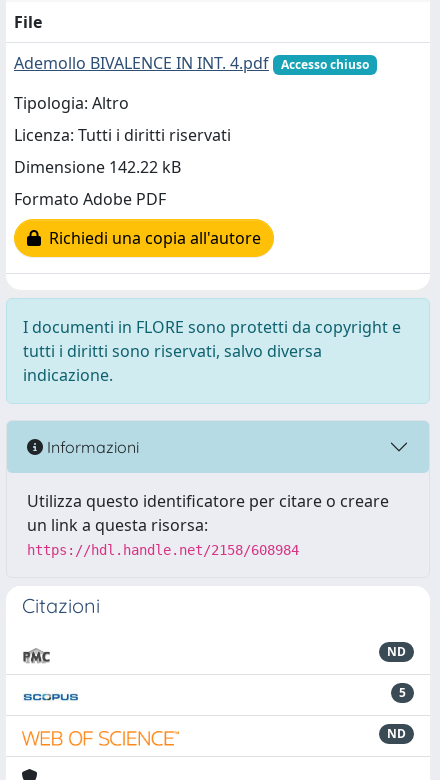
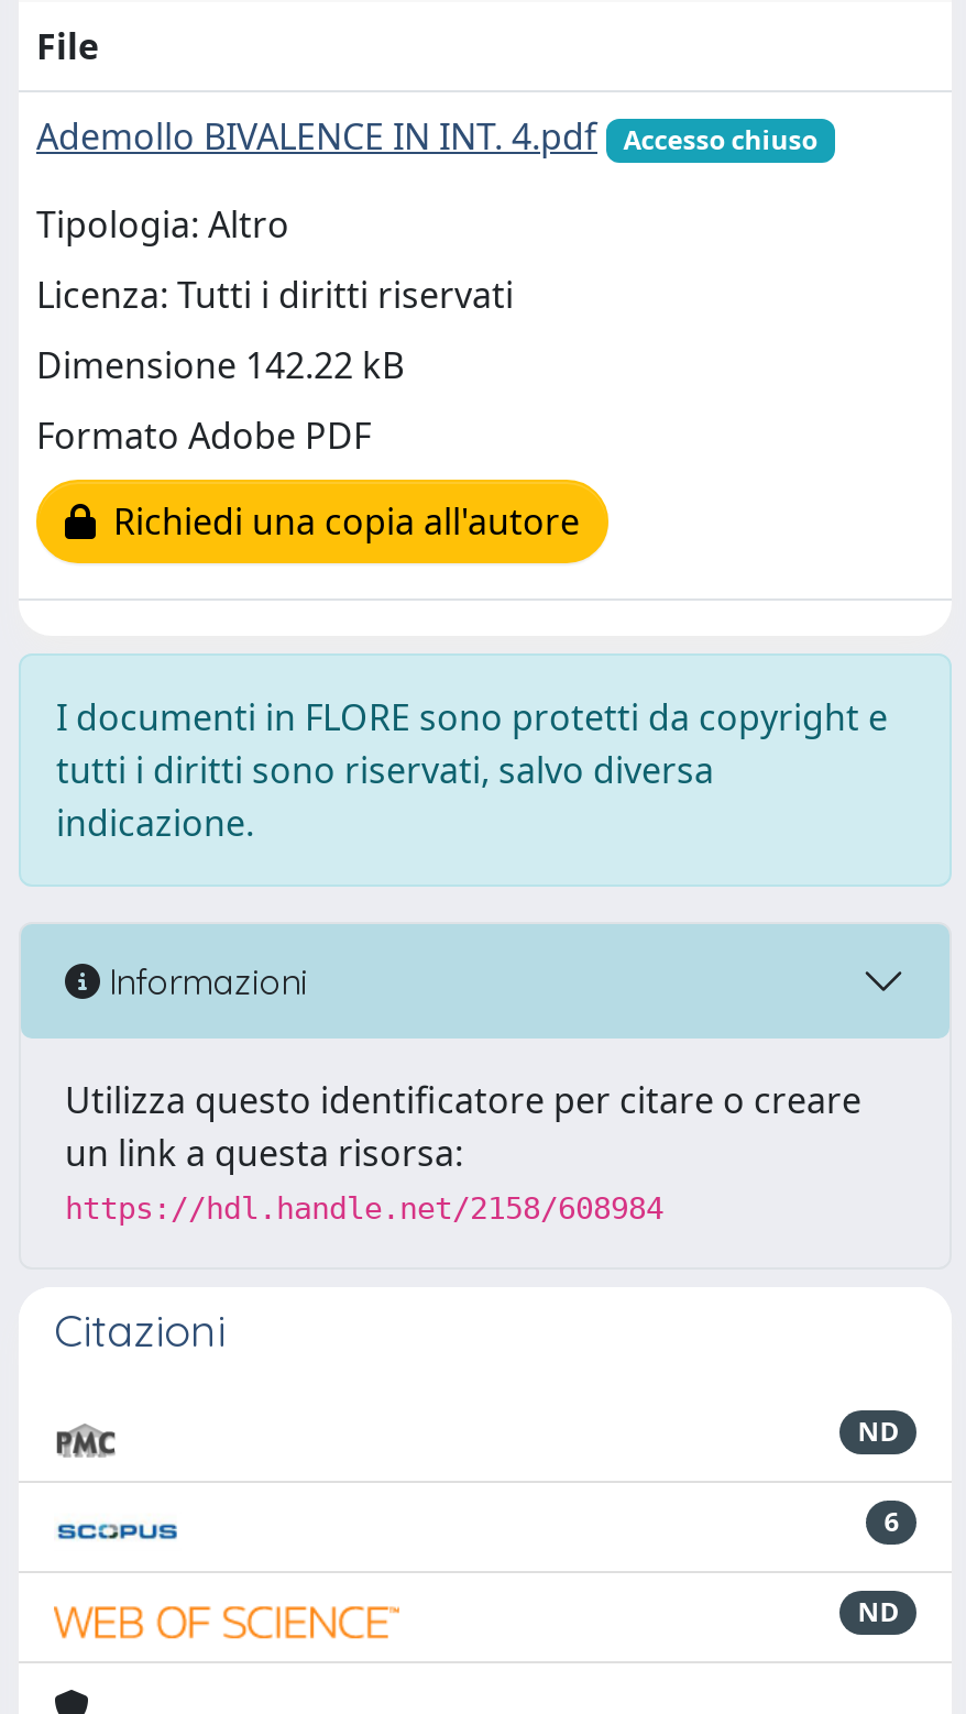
- 5
+ 6
